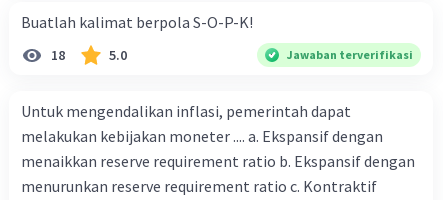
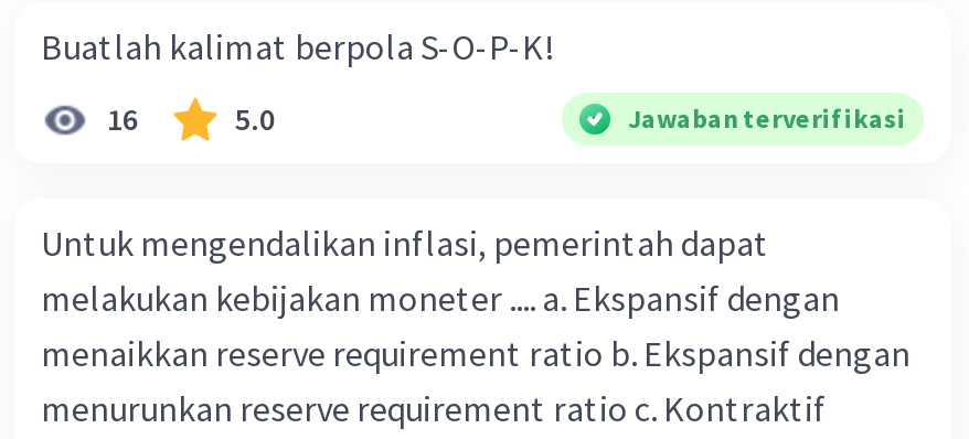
- 18
+ 16
